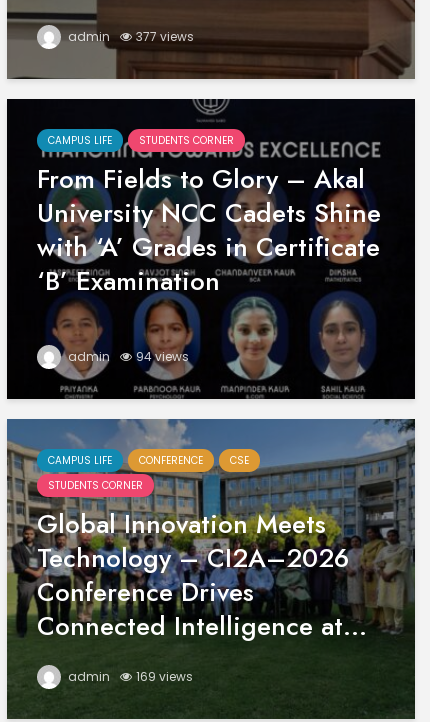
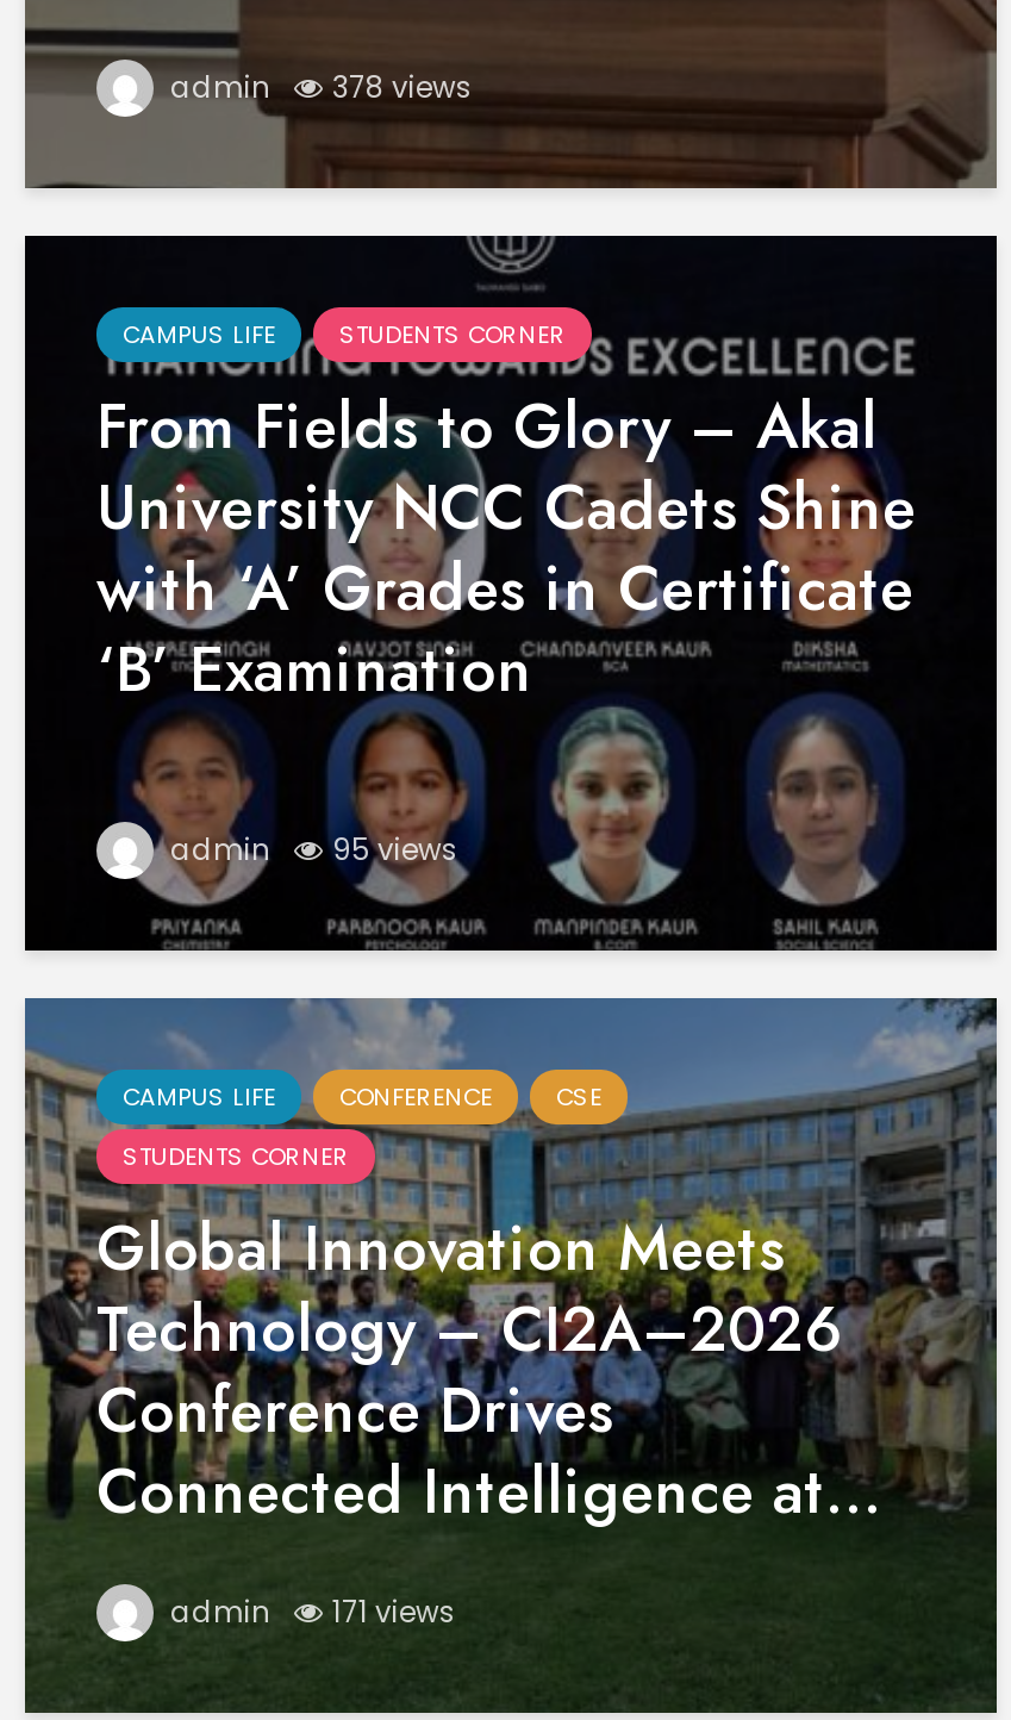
- admin 377 views
+ admin 378 views

- admin 94 views
+ admin 95 views

- admin 169 views
+ admin 171 views
